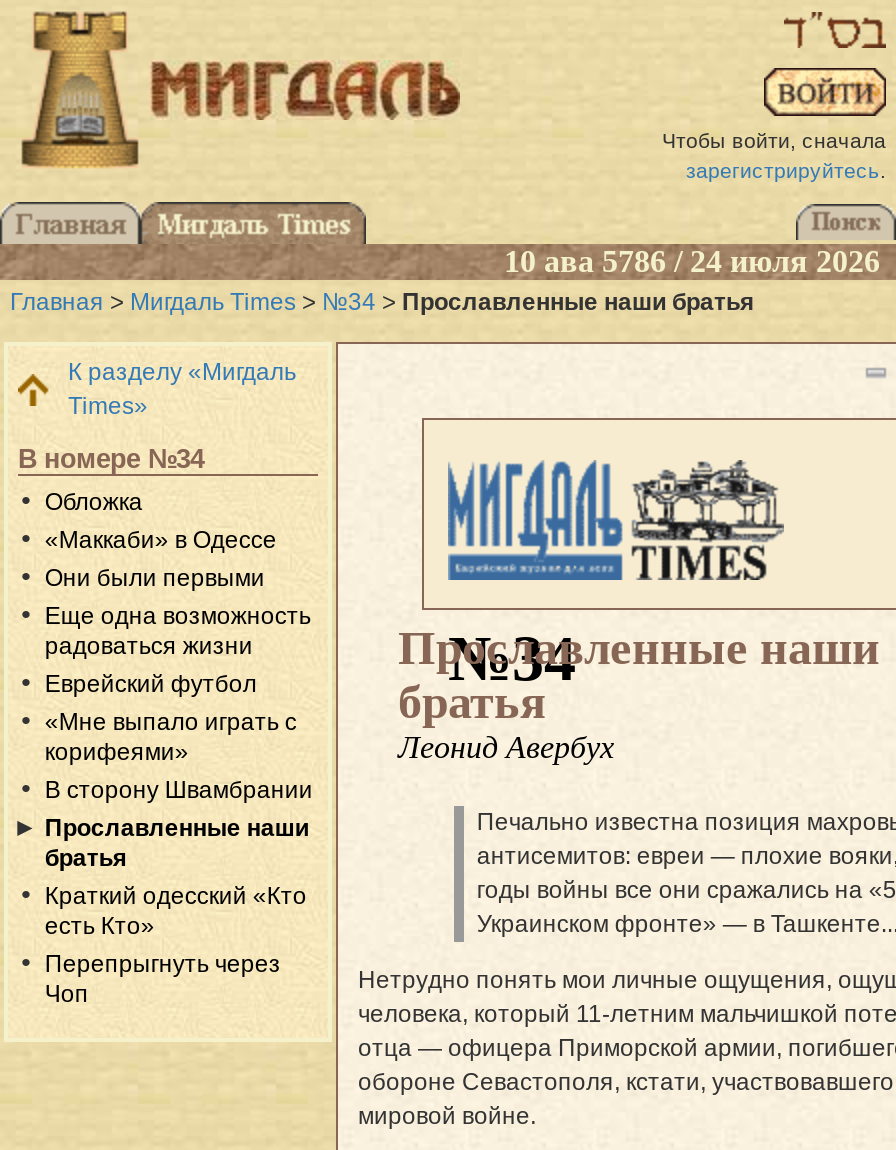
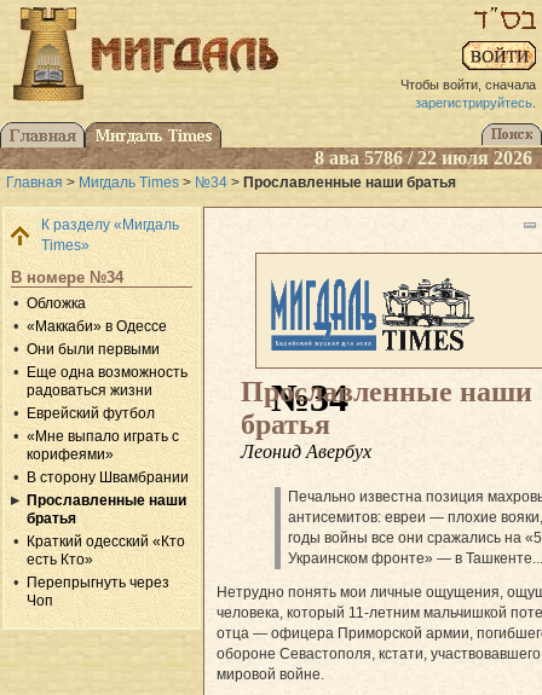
- 10 ава 5786 / 24 июля 2026
+ 8 ава 5786 / 22 июля 2026
